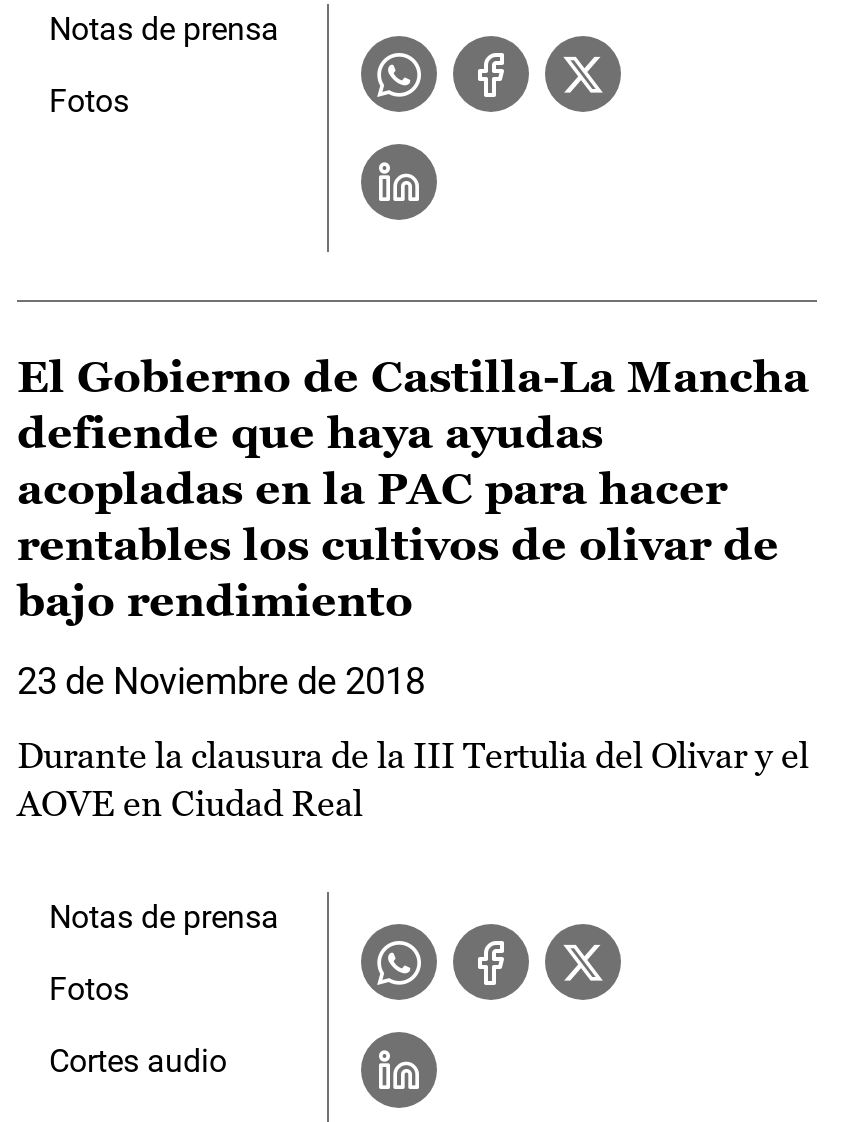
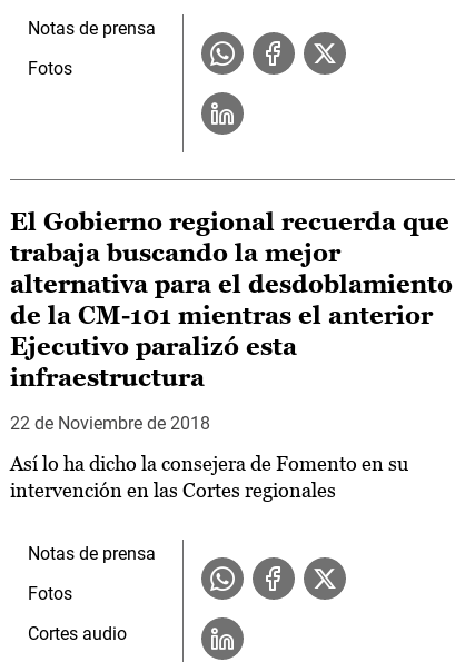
- El Gobierno de Castilla-La Mancha
- defiende que haya ayudas
- acopladas en la PAC para hacer
- rentables los cultivos de olivar de
- bajo rendimiento
+ El Gobierno regional recuerda que
+ trabaja buscando la mejor
+ alternativa para el desdoblamiento
+ de la CM-101 mientras el anterior
+ Ejecutivo paralizó esta
+ infraestructura

- 23 de Noviembre de 2018
+ 22 de Noviembre de 2018

- Durante la clausura de la III Tertulia del Olivar y el
- AOVE en Ciudad Real
+ Así lo ha dicho la consejera de Fomento en su
+ intervención en las Cortes regionales
